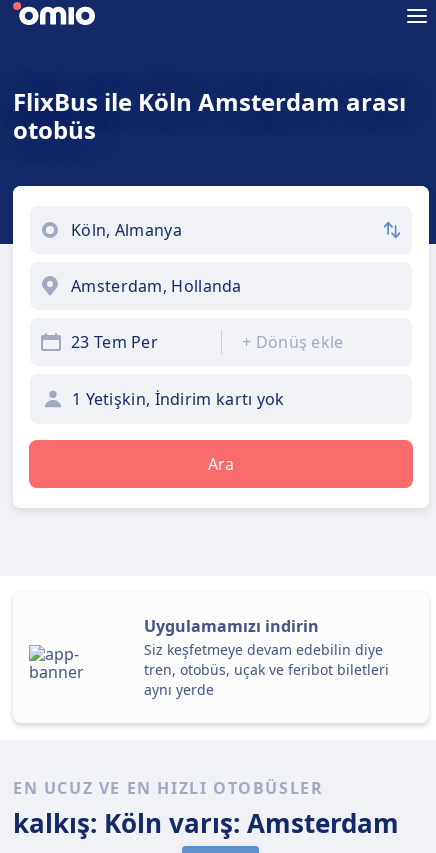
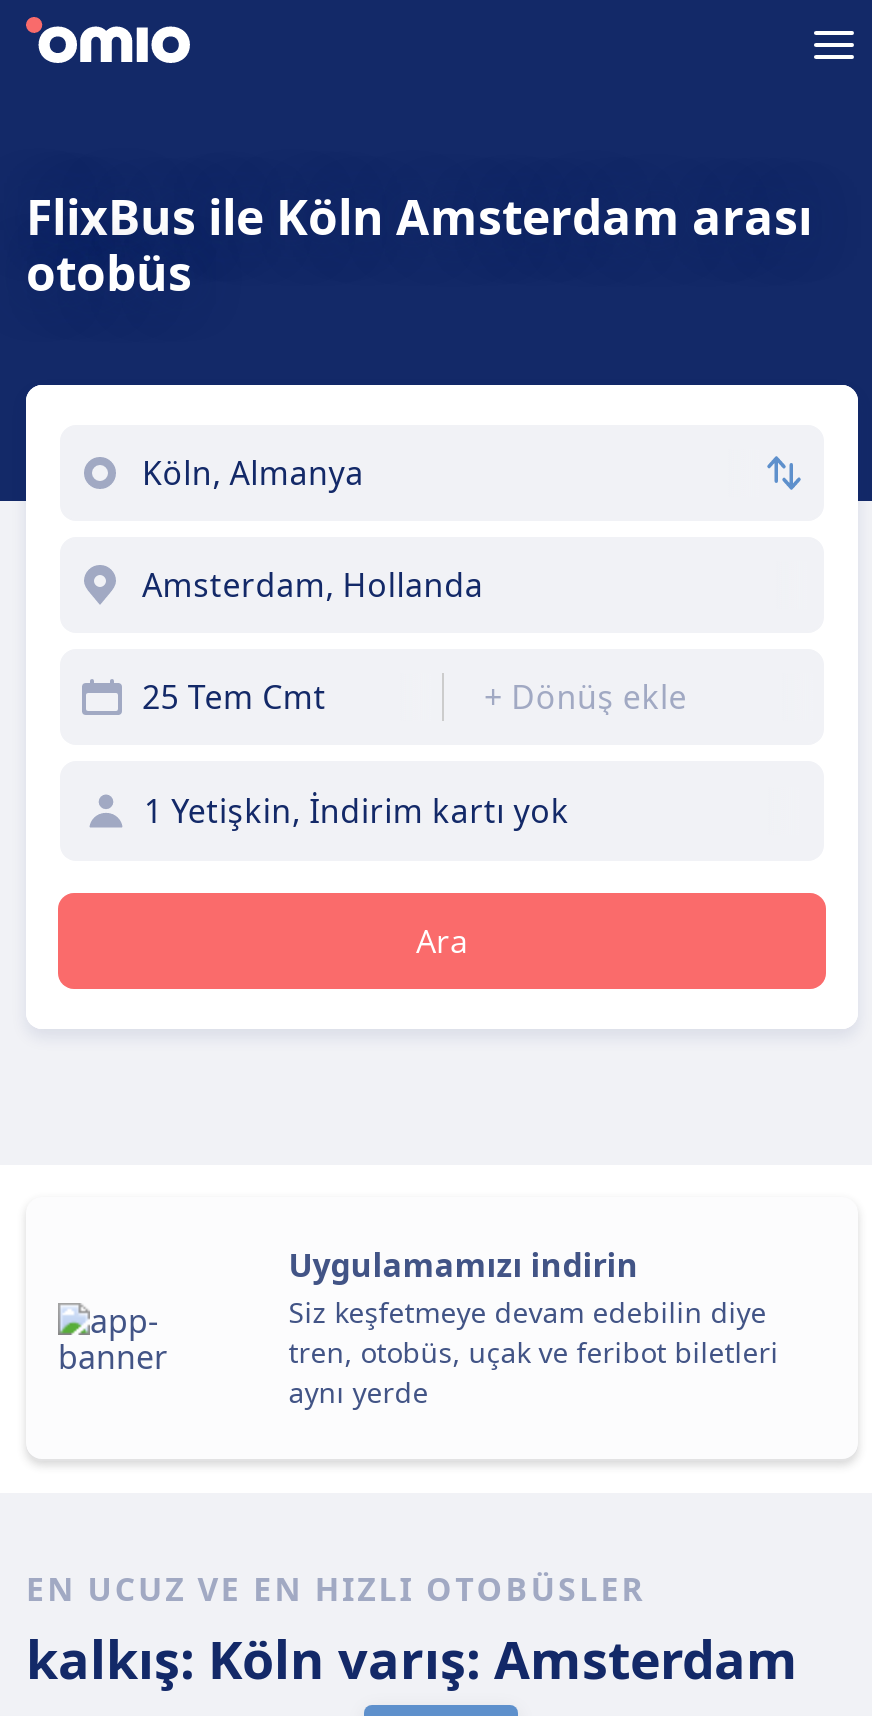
- 23 Tem Per
+ 25 Tem Cmt
